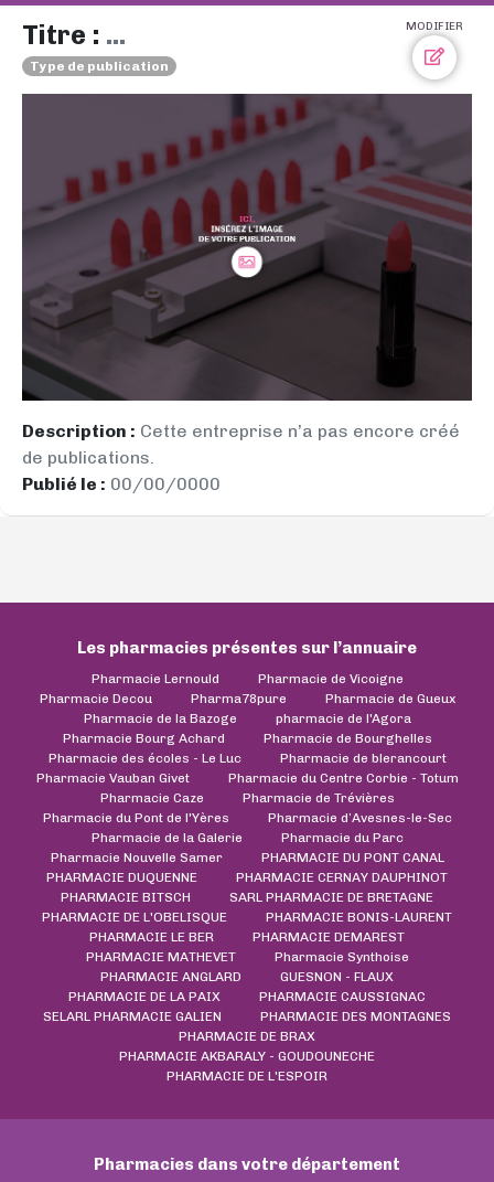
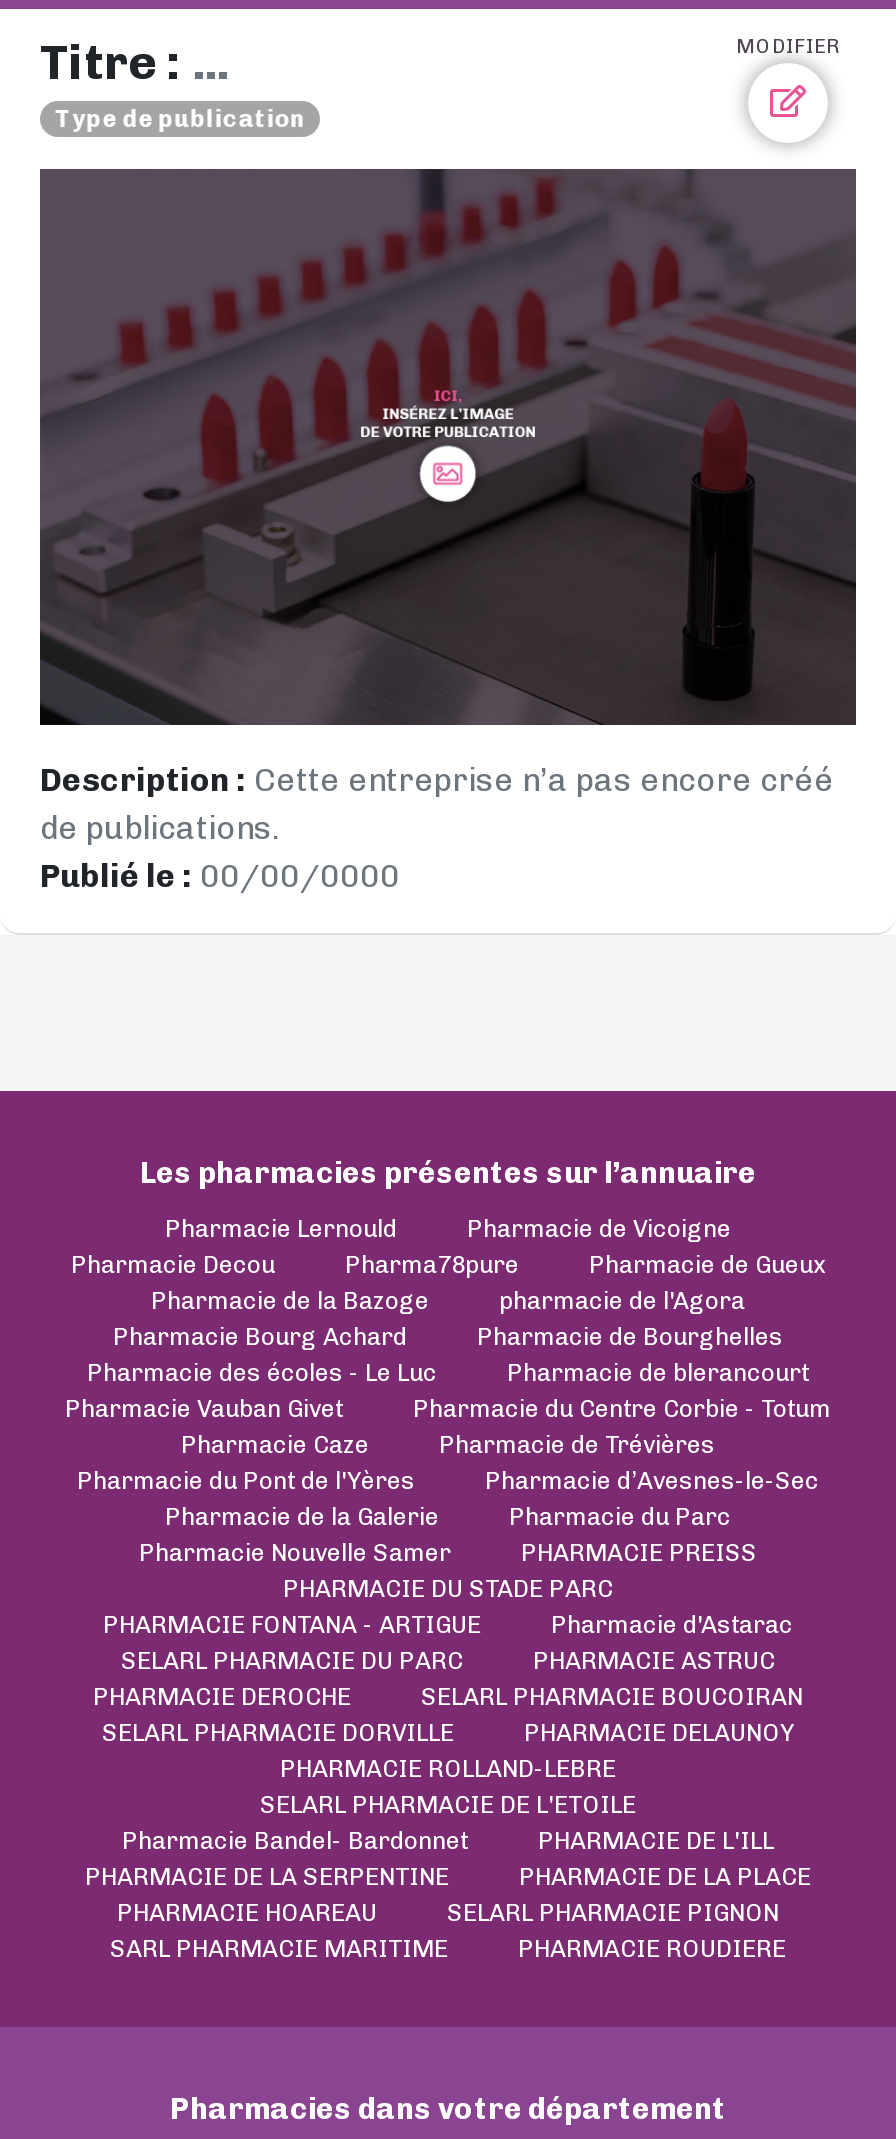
- PHARMACIE DU PONT CANAL
- PHARMACIE DUQUENNE
- PHARMACIE CERNAY DAUPHINOT
- PHARMACIE BITSCH
- SARL PHARMACIE DE BRETAGNE
- PHARMACIE DE L'OBELISQUE
- PHARMACIE BONIS-LAURENT
- PHARMACIE LE BER
- PHARMACIE DEMAREST
- PHARMACIE MATHEVET
- Pharmacie Synthoise
- PHARMACIE ANGLARD
- GUESNON - FLAUX
- PHARMACIE DE LA PAIX
- PHARMACIE CAUSSIGNAC
- SELARL PHARMACIE GALIEN
- PHARMACIE DES MONTAGNES
- PHARMACIE DE BRAX
- PHARMACIE AKBARALY - GOUDOUNECHE
- PHARMACIE DE L'ESPOIR
+ PHARMACIE PREISS
+ PHARMACIE DU STADE PARC
+ PHARMACIE FONTANA - ARTIGUE
+ Pharmacie d'Astarac
+ SELARL PHARMACIE DU PARC
+ PHARMACIE ASTRUC
+ PHARMACIE DEROCHE
+ SELARL PHARMACIE BOUCOIRAN
+ SELARL PHARMACIE DORVILLE
+ PHARMACIE DELAUNOY
+ PHARMACIE ROLLAND-LEBRE
+ SELARL PHARMACIE DE L'ETOILE
+ Pharmacie Bandel- Bardonnet
+ PHARMACIE DE L'ILL
+ PHARMACIE DE LA SERPENTINE
+ PHARMACIE DE LA PLACE
+ PHARMACIE HOAREAU
+ SELARL PHARMACIE PIGNON
+ SARL PHARMACIE MARITIME
+ PHARMACIE ROUDIERE
